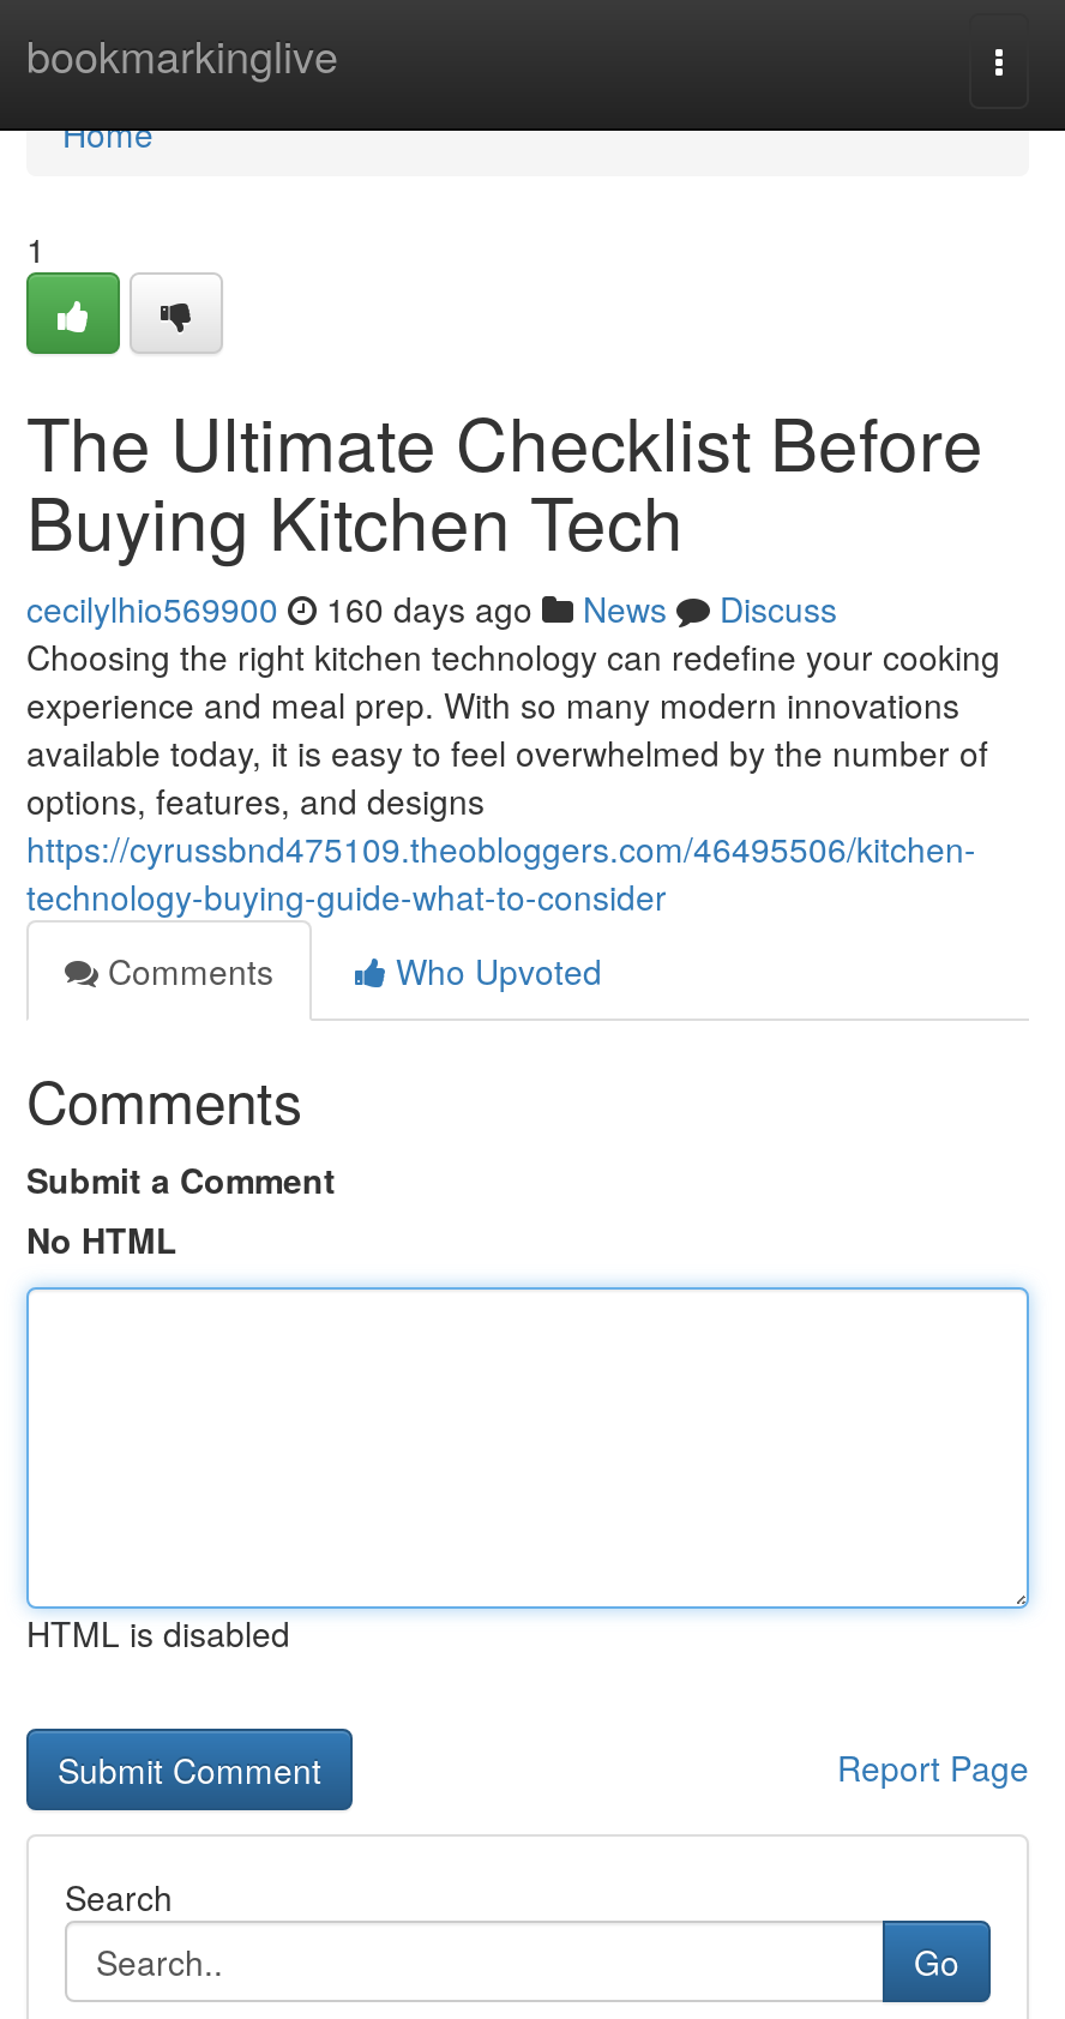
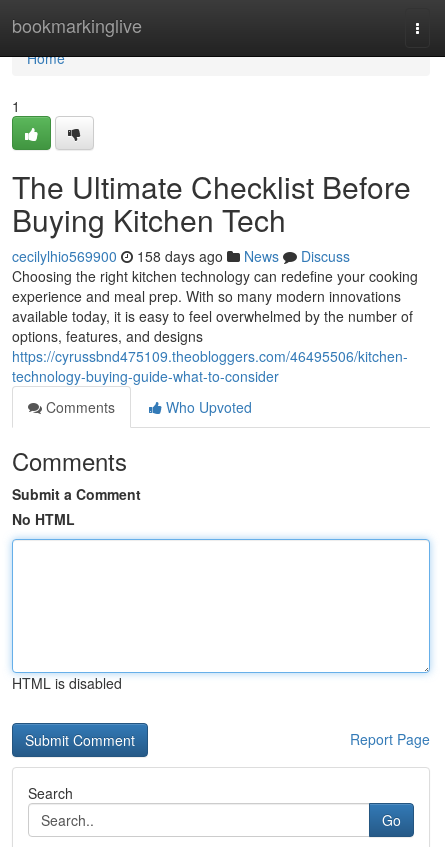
- cecilylhio569900 160 days ago News Discuss
+ cecilylhio569900 158 days ago News Discuss
